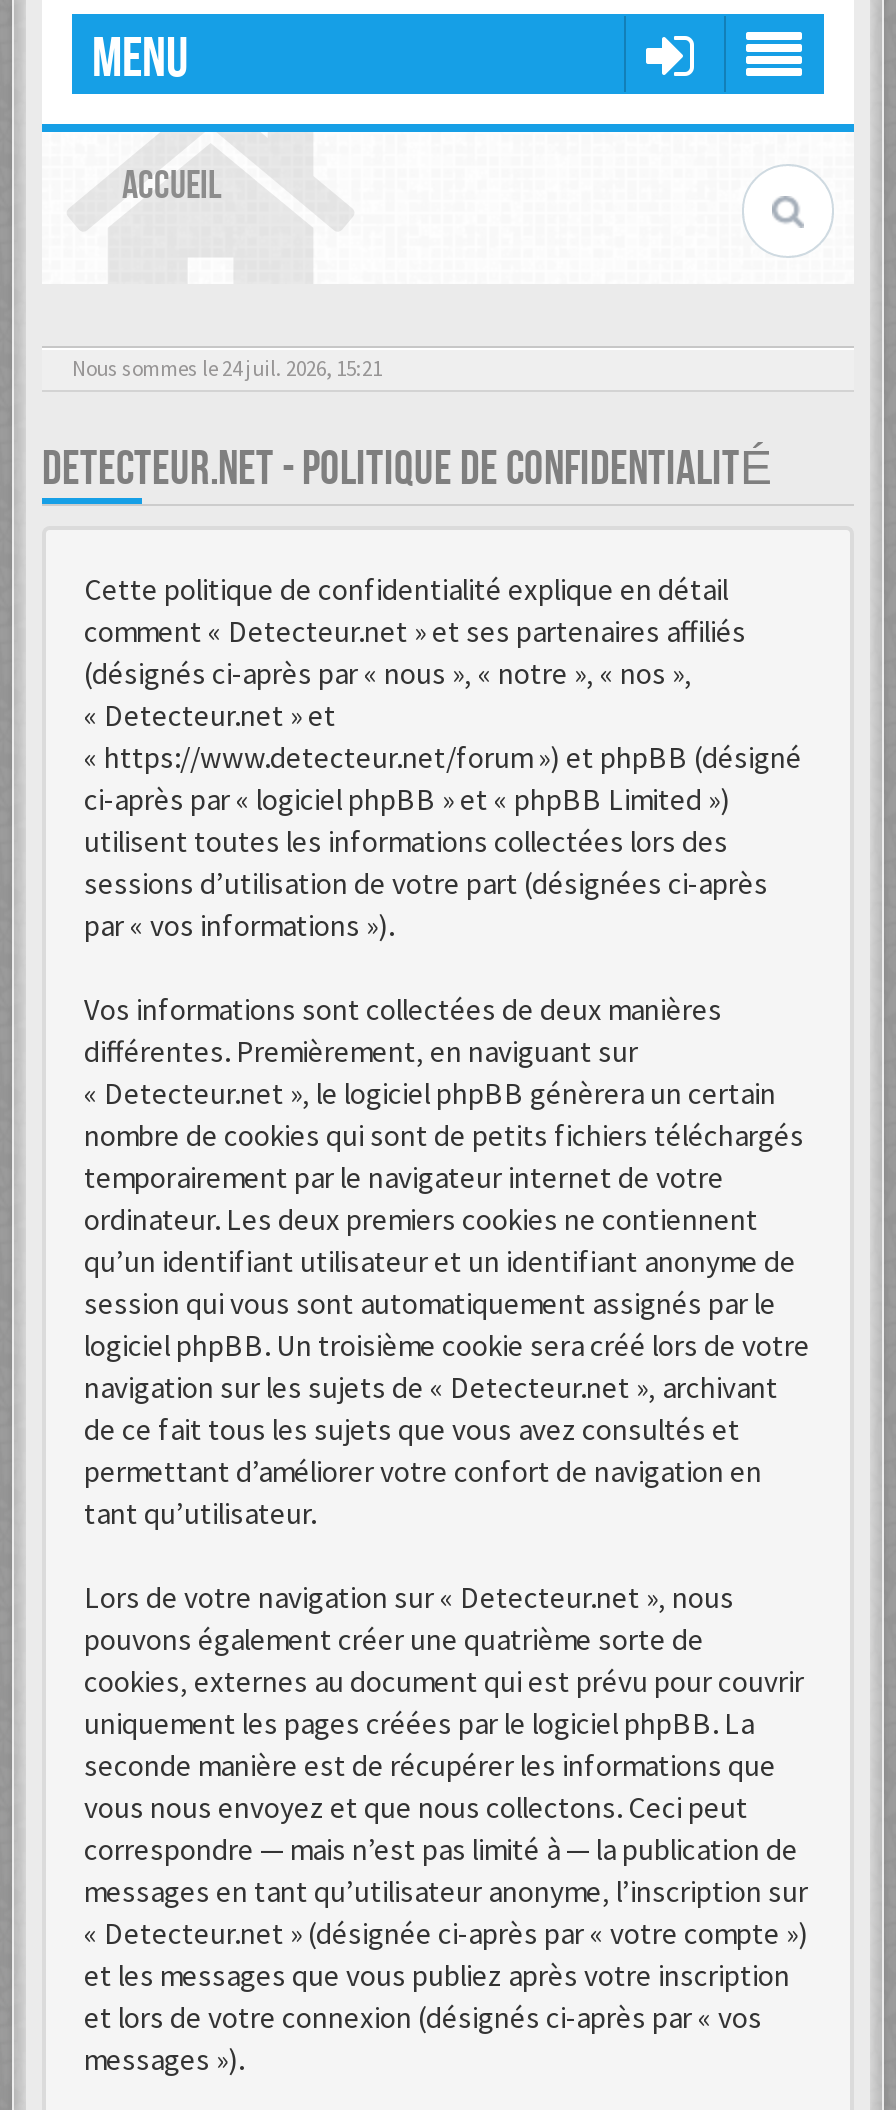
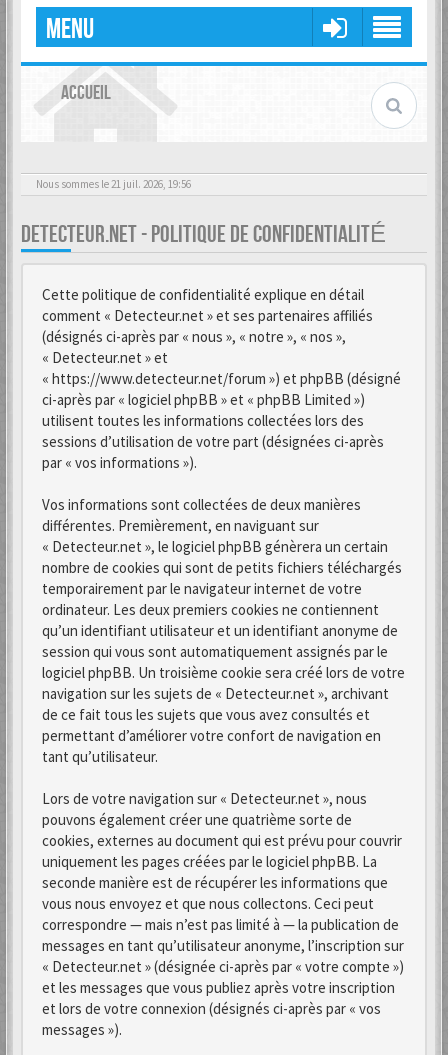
- Nous sommes le 24 juil. 2026, 15:21
+ Nous sommes le 21 juil. 2026, 19:56
